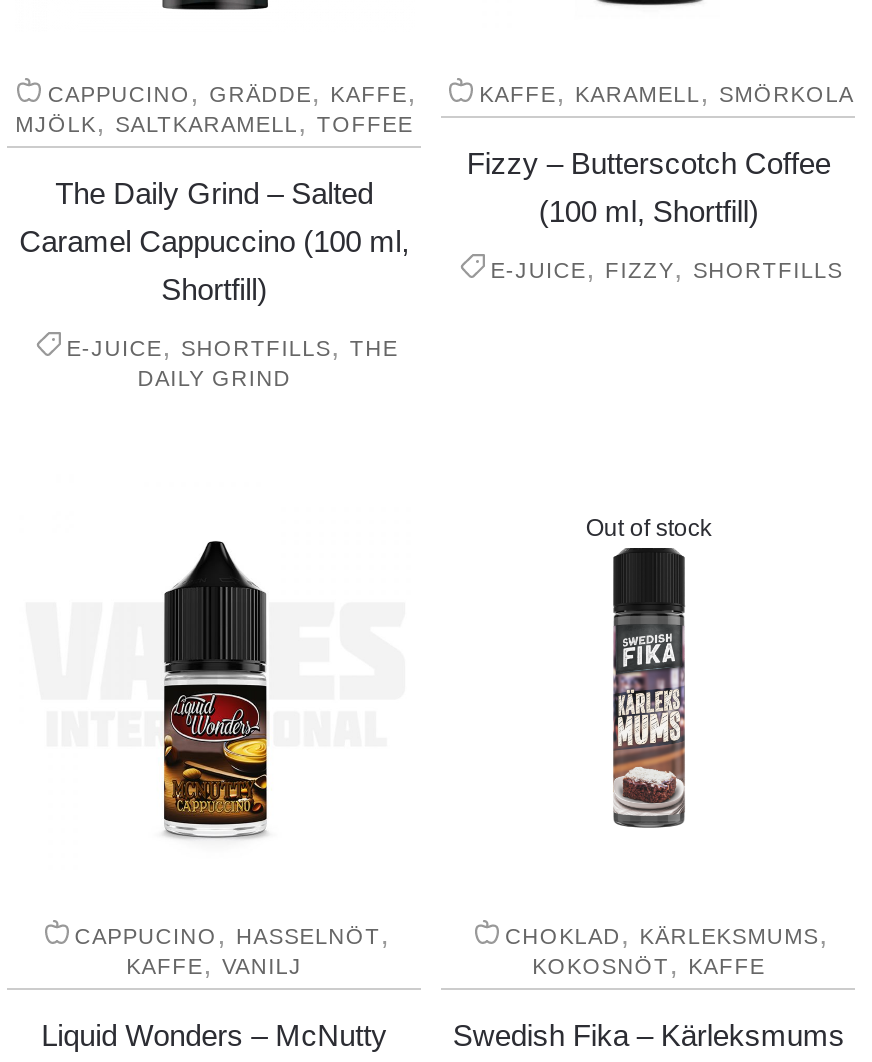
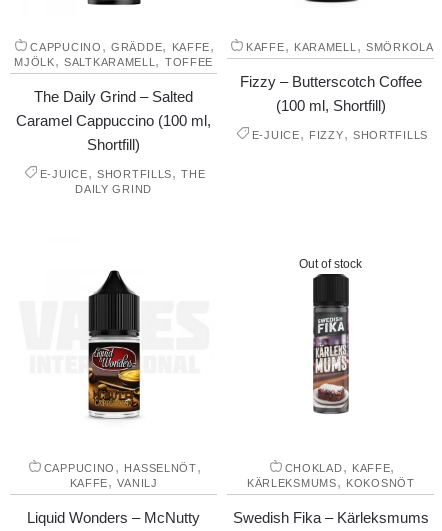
- CHOKLAD, KÄRLEKSMUMS,
- KOKOSNÖT, KAFFE
+ CHOKLAD, KAFFE,
+ KÄRLEKSMUMS, KOKOSNÖT
